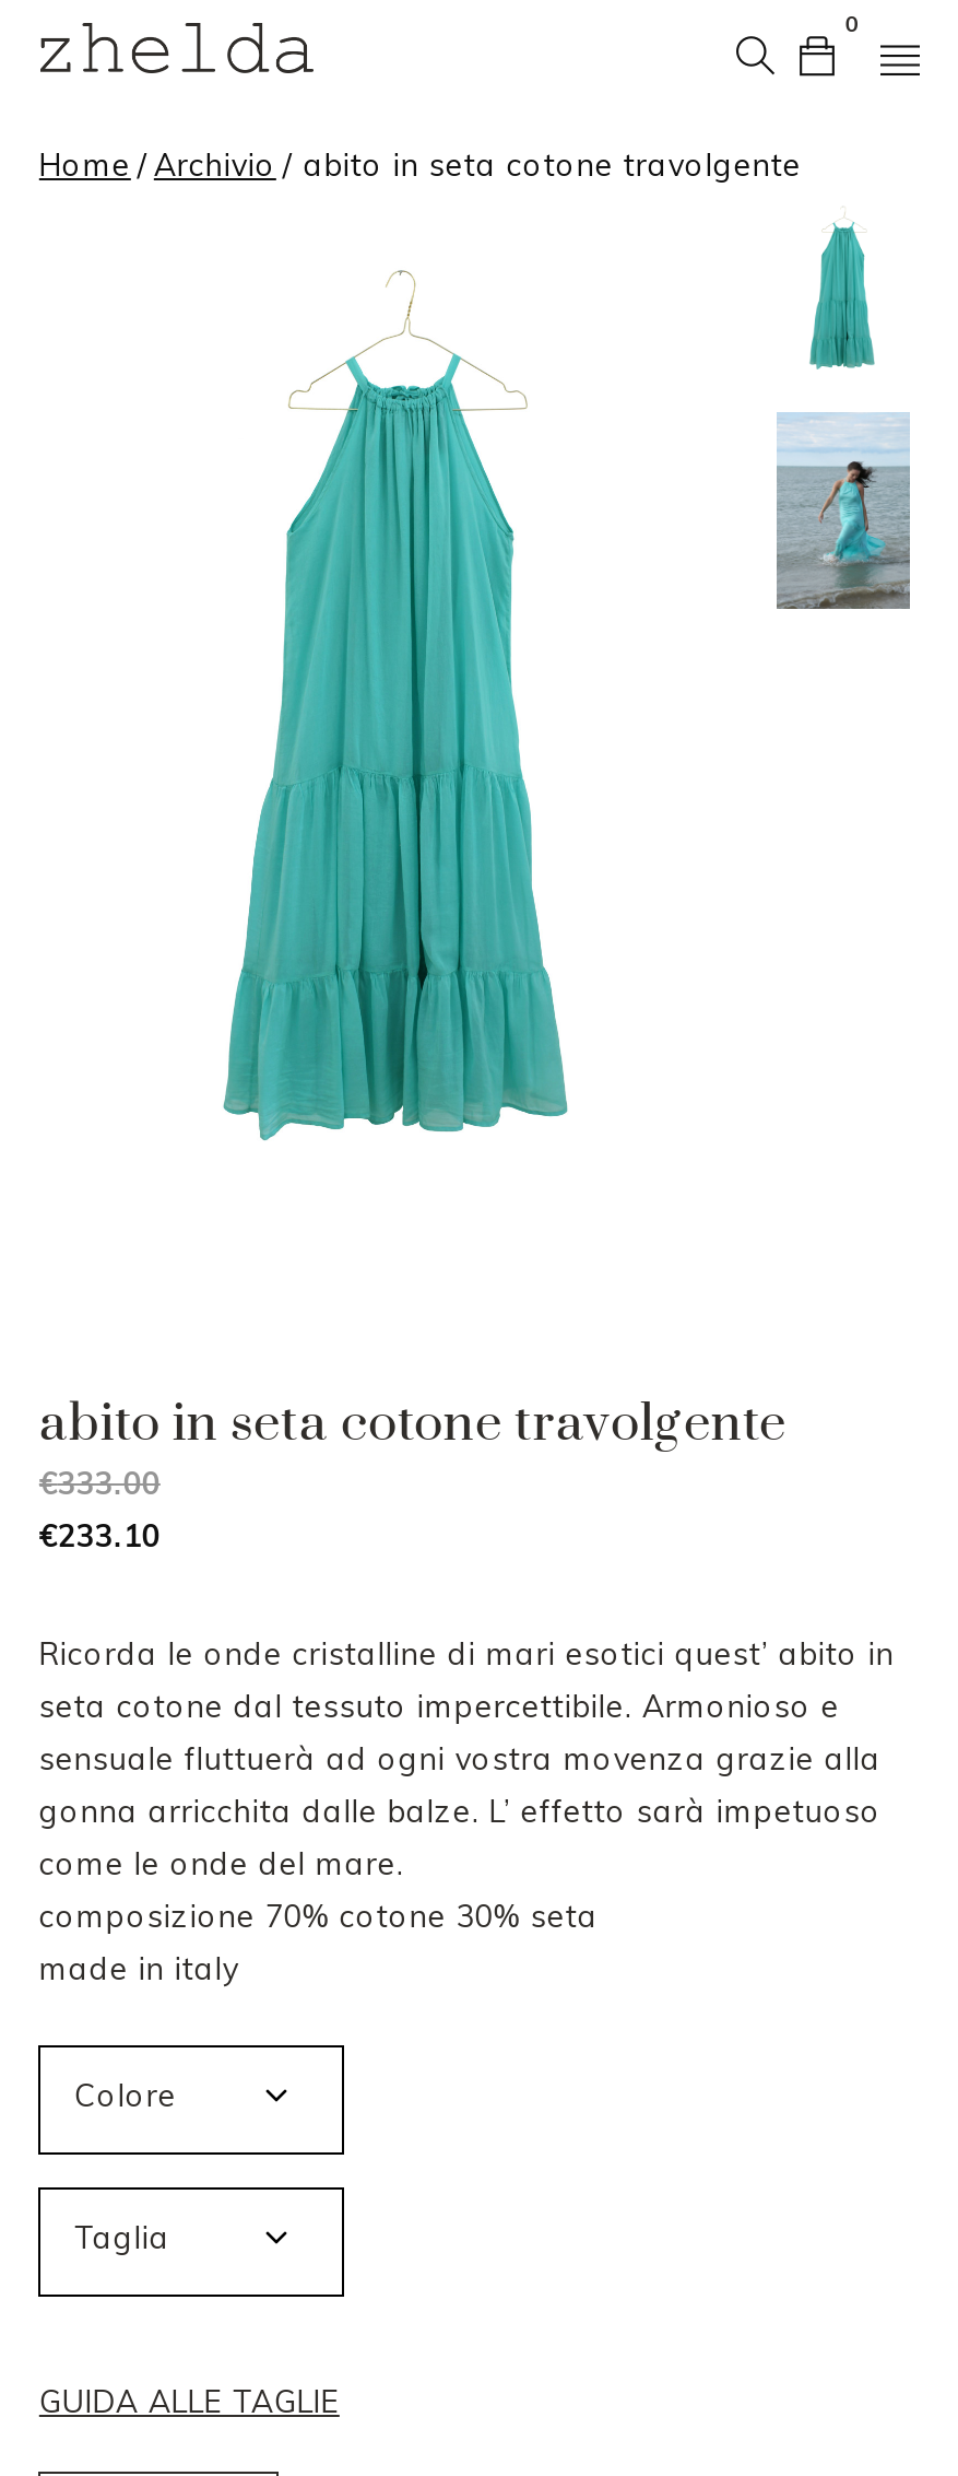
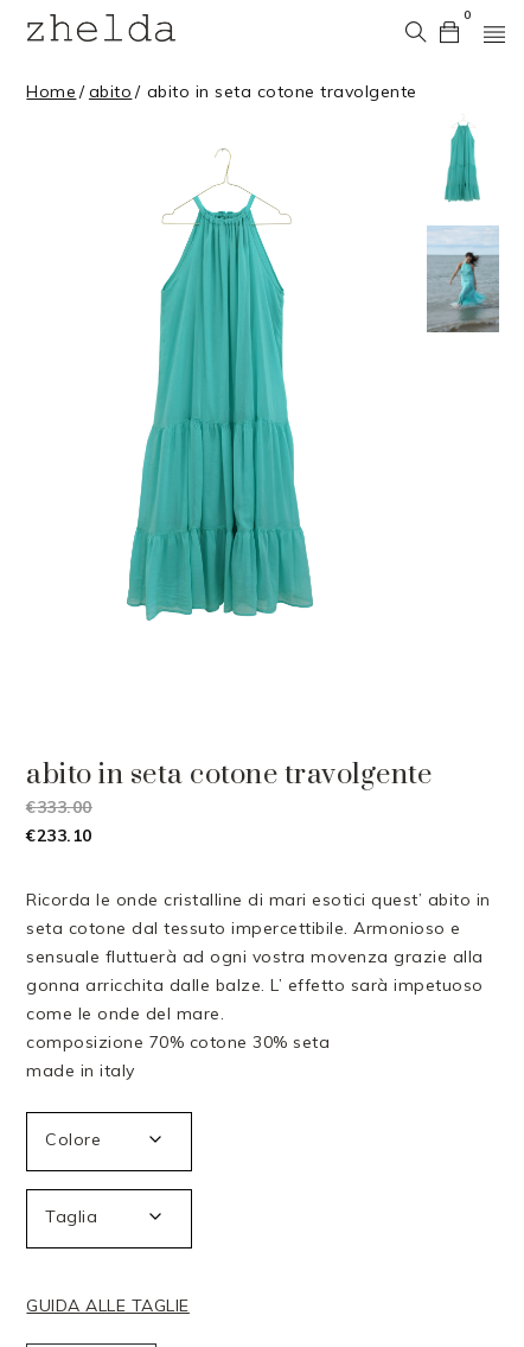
- Home / Archivio / abito in seta cotone travolgente
+ Home / abito / abito in seta cotone travolgente
